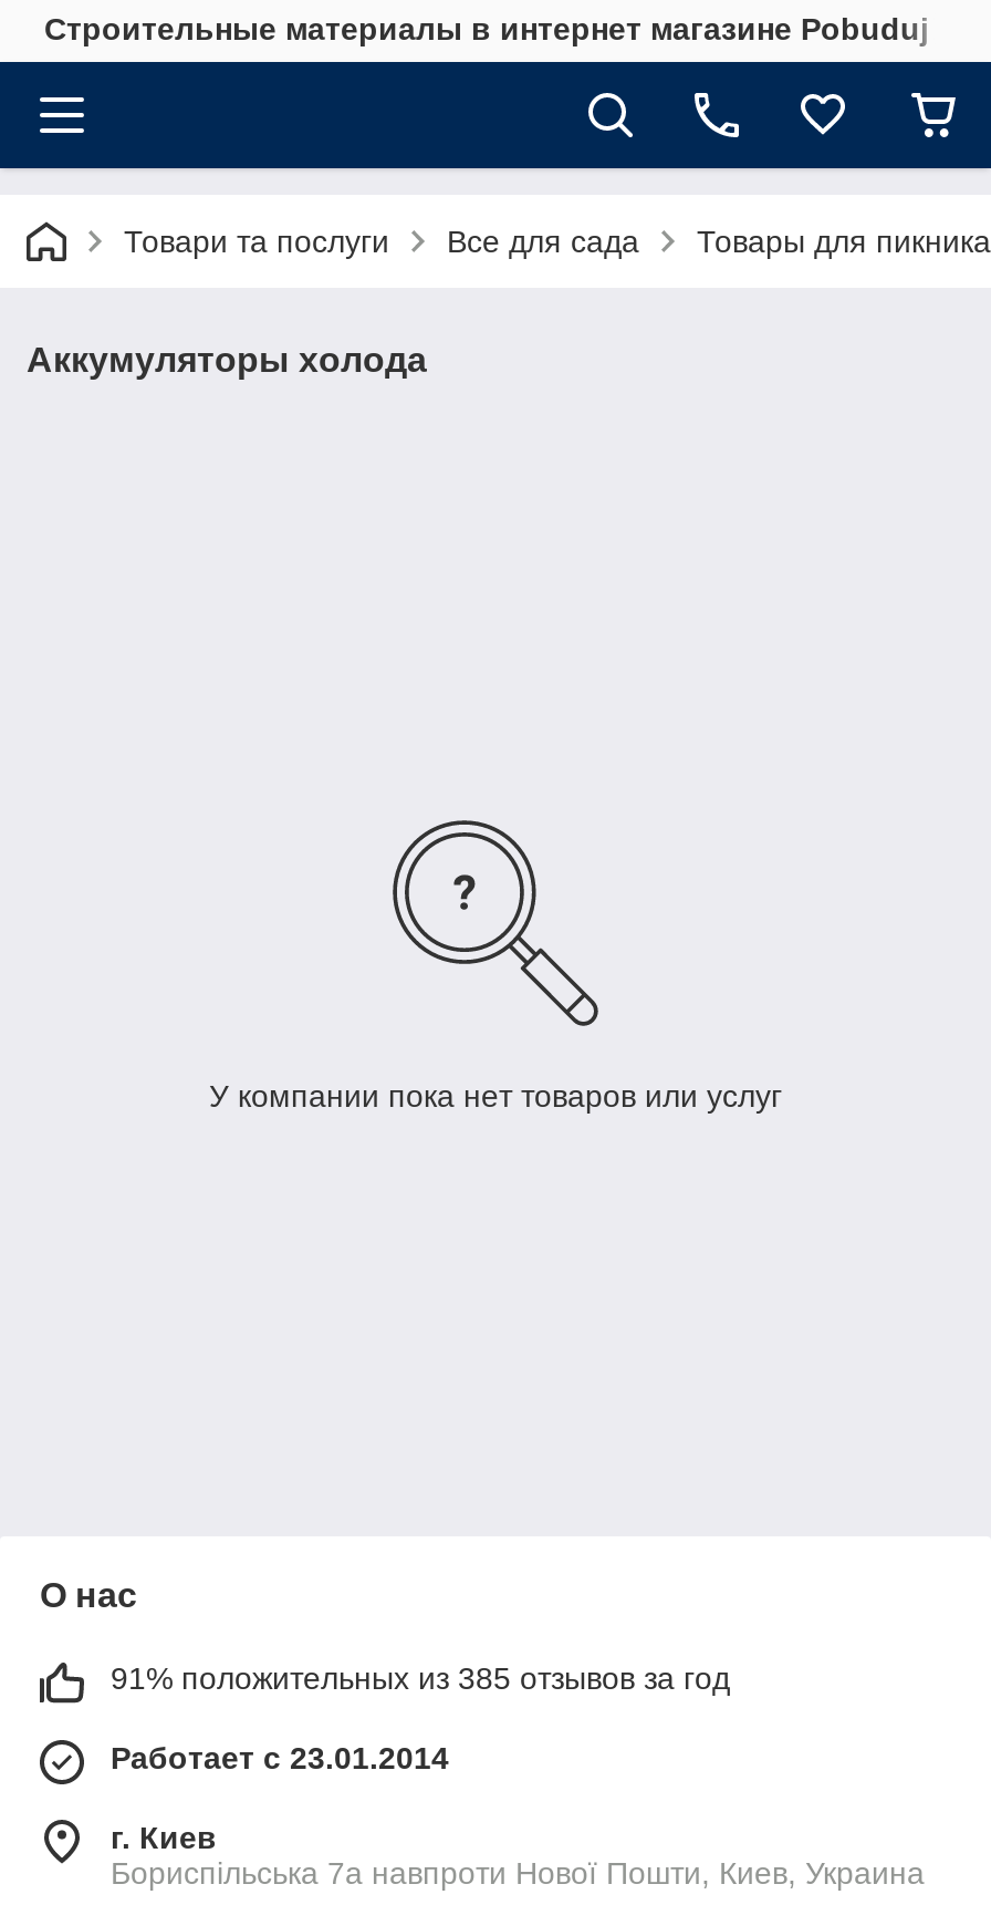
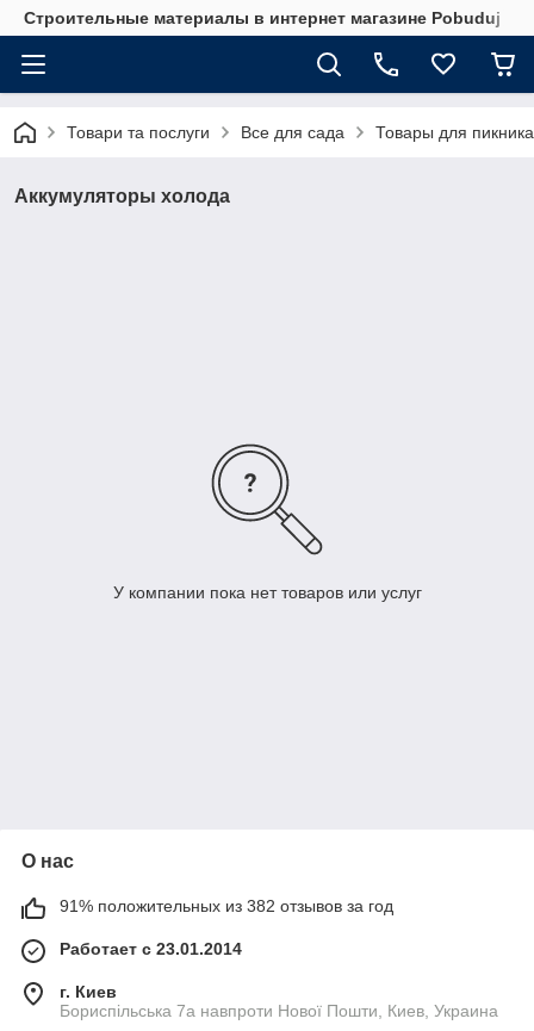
- 91% положительных из 385 отзывов за год
+ 91% положительных из 382 отзывов за год
